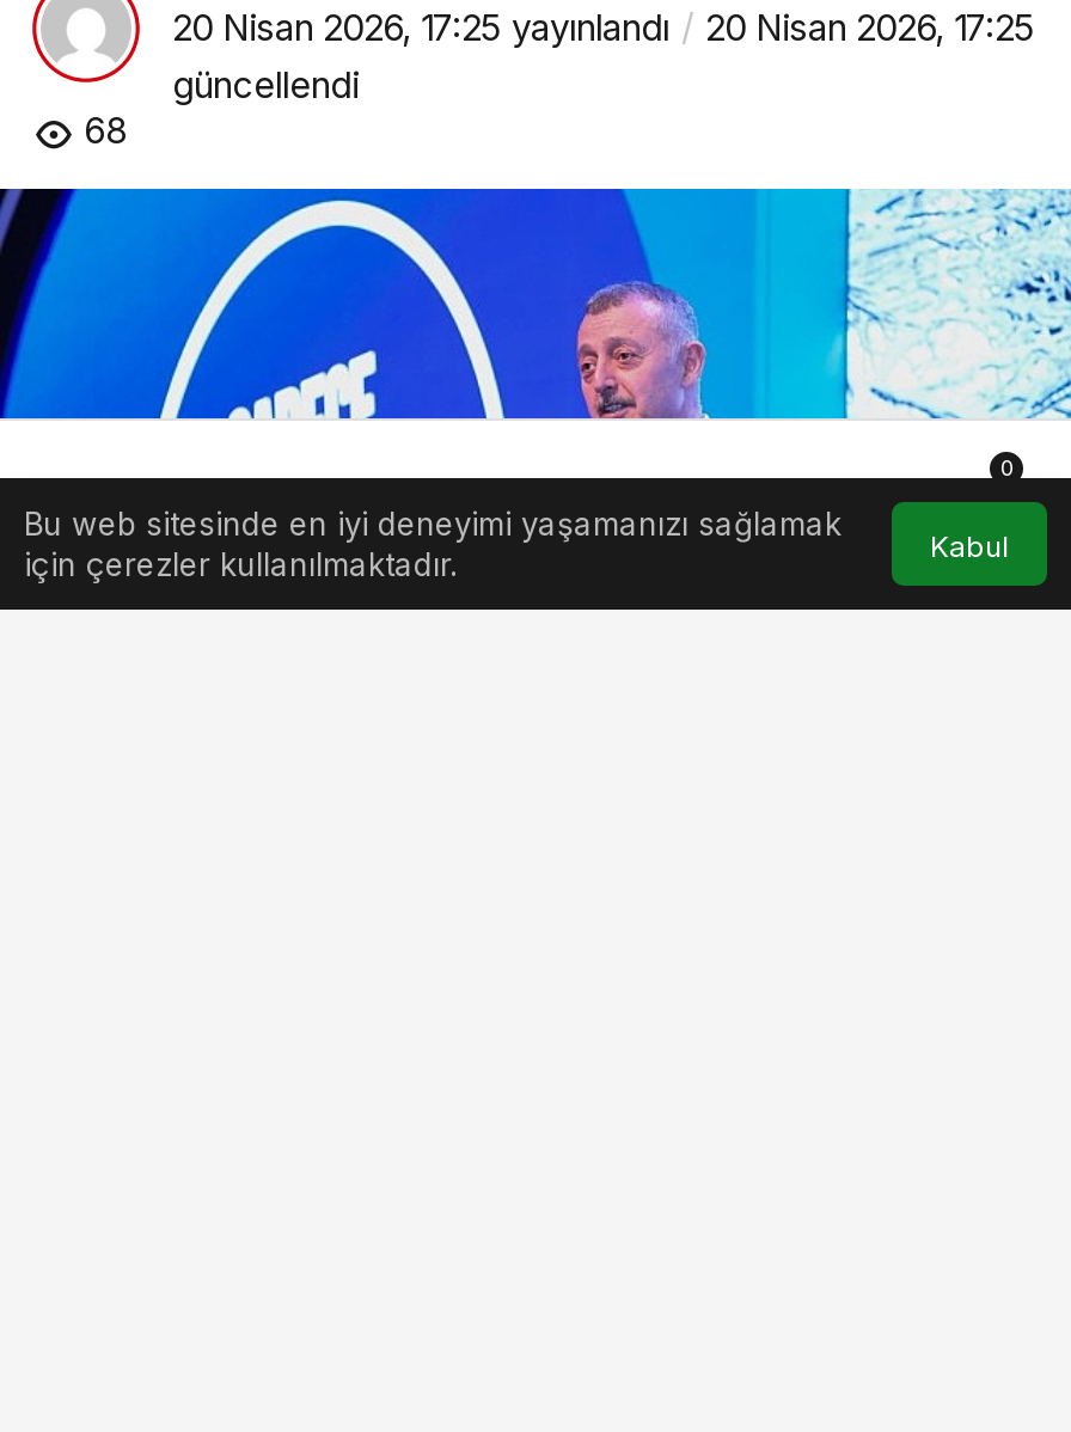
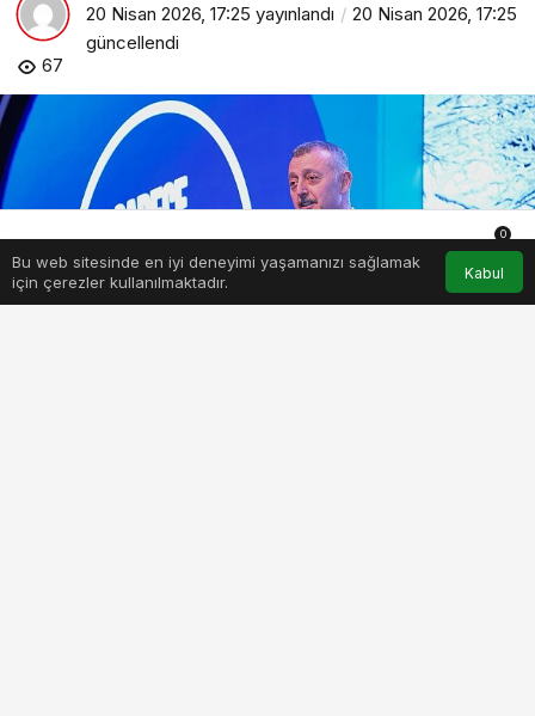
- 68
+ 67
